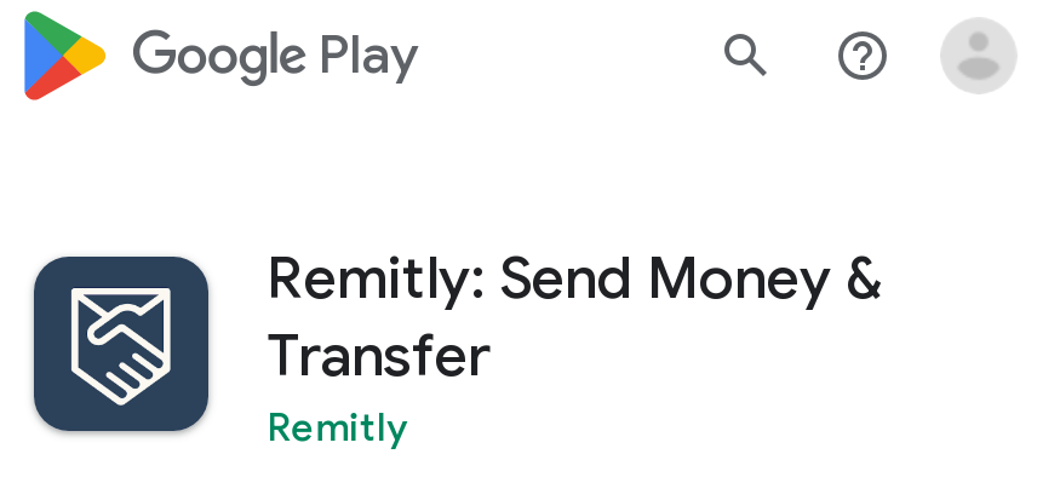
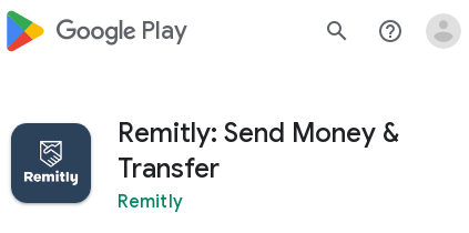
- [image]
+ [image]
